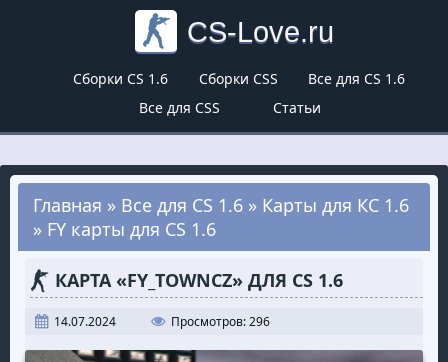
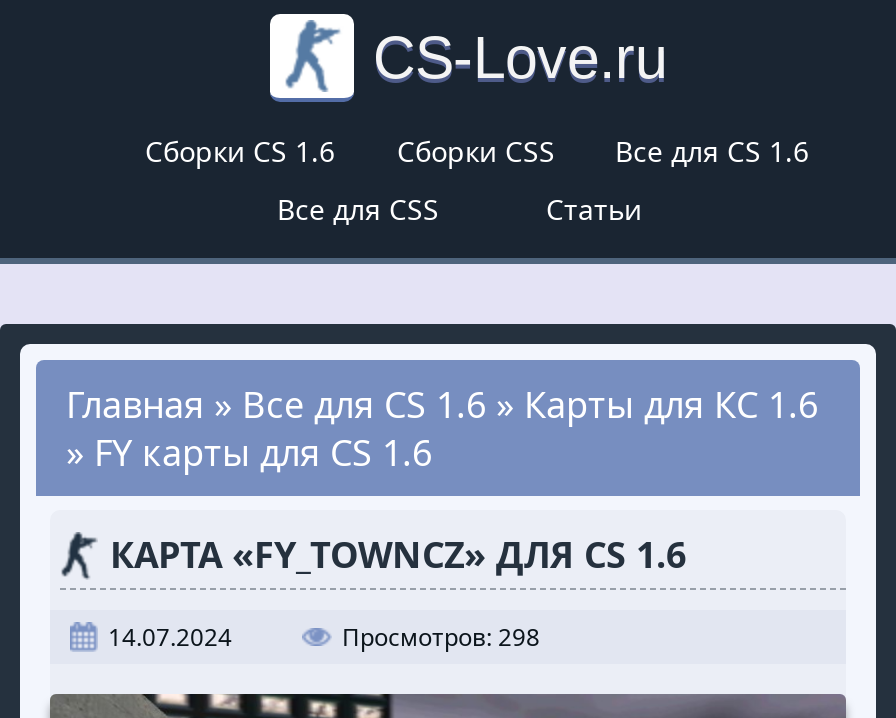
- Просмотров: 296
+ Просмотров: 298
